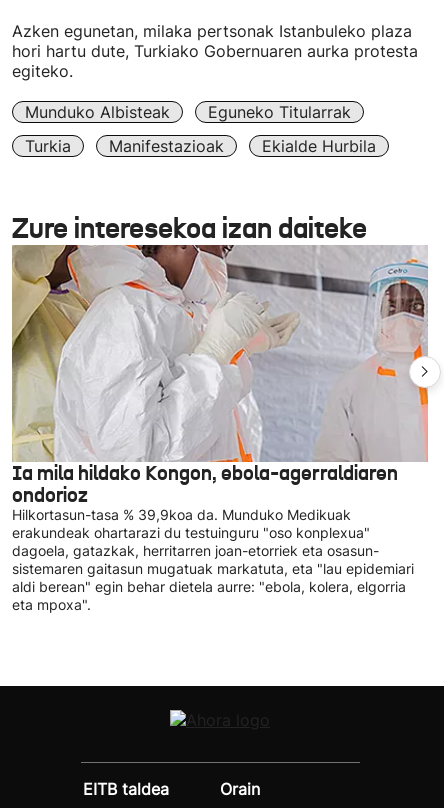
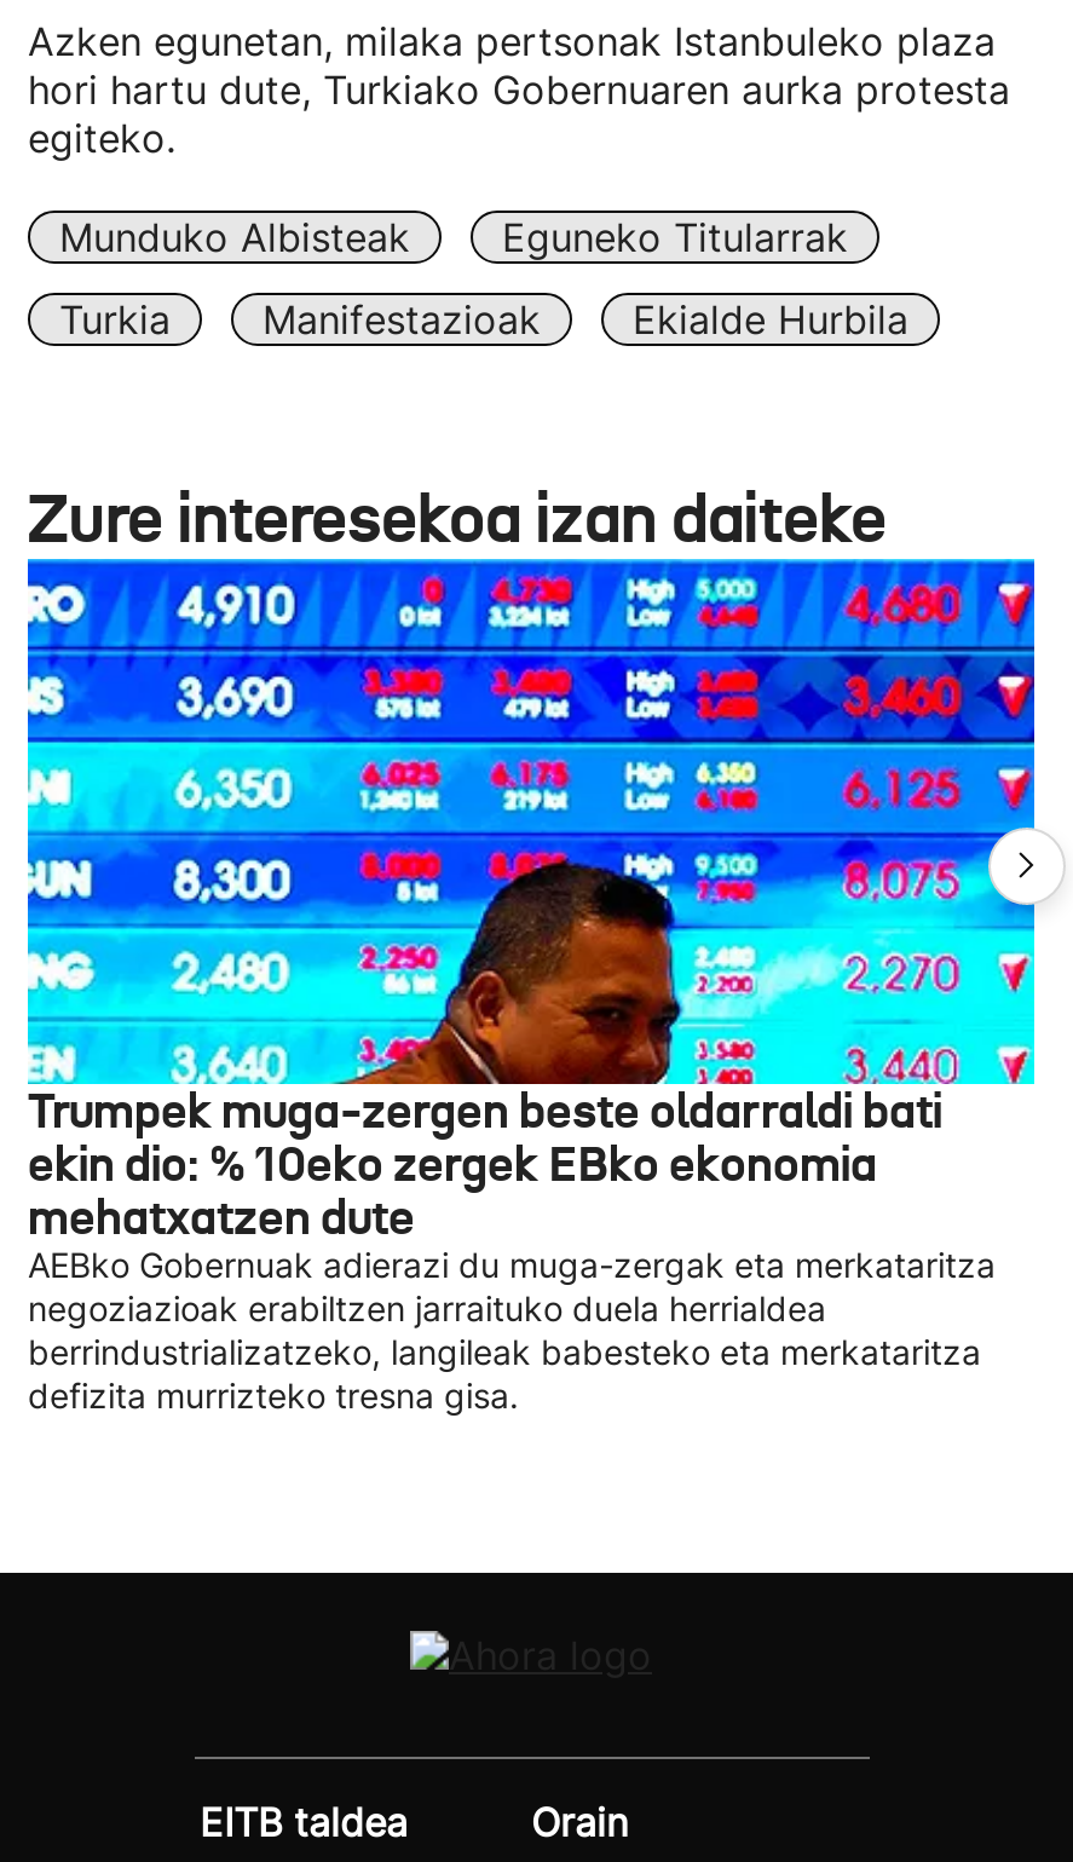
- [image]
- Ia mila hildako Kongon, ebola-agerraldiaren
- ondorioz
- Hilkortasun-tasa % 39,9koa da. Munduko Medikuak
- erakundeak ohartarazi du testuinguru "oso konplexua"
- dagoela, gatazkak, herritarren joan-etorriek eta osasun-
- sistemaren gaitasun mugatuak markatuta, eta "lau epidemiari
- aldi berean" egin behar dietela aurre: "ebola, kolera, elgorria
- eta mpoxa".
+ [image]
+ Trumpek muga-zergen beste oldarraldi bati
+ ekin dio: % 10eko zergek EBko ekonomia
+ mehatxatzen dute
+ AEBko Gobernuak adierazi du muga-zergak eta merkataritza
+ negoziazioak erabiltzen jarraituko duela herrialdea
+ berrindustrializatzeko, langileak babesteko eta merkataritza
+ defizita murrizteko tresna gisa.
